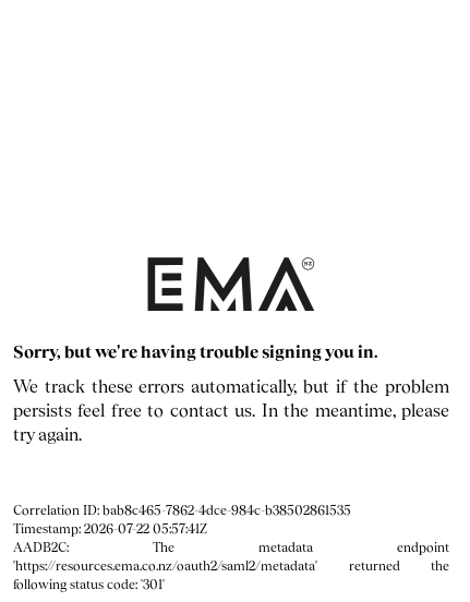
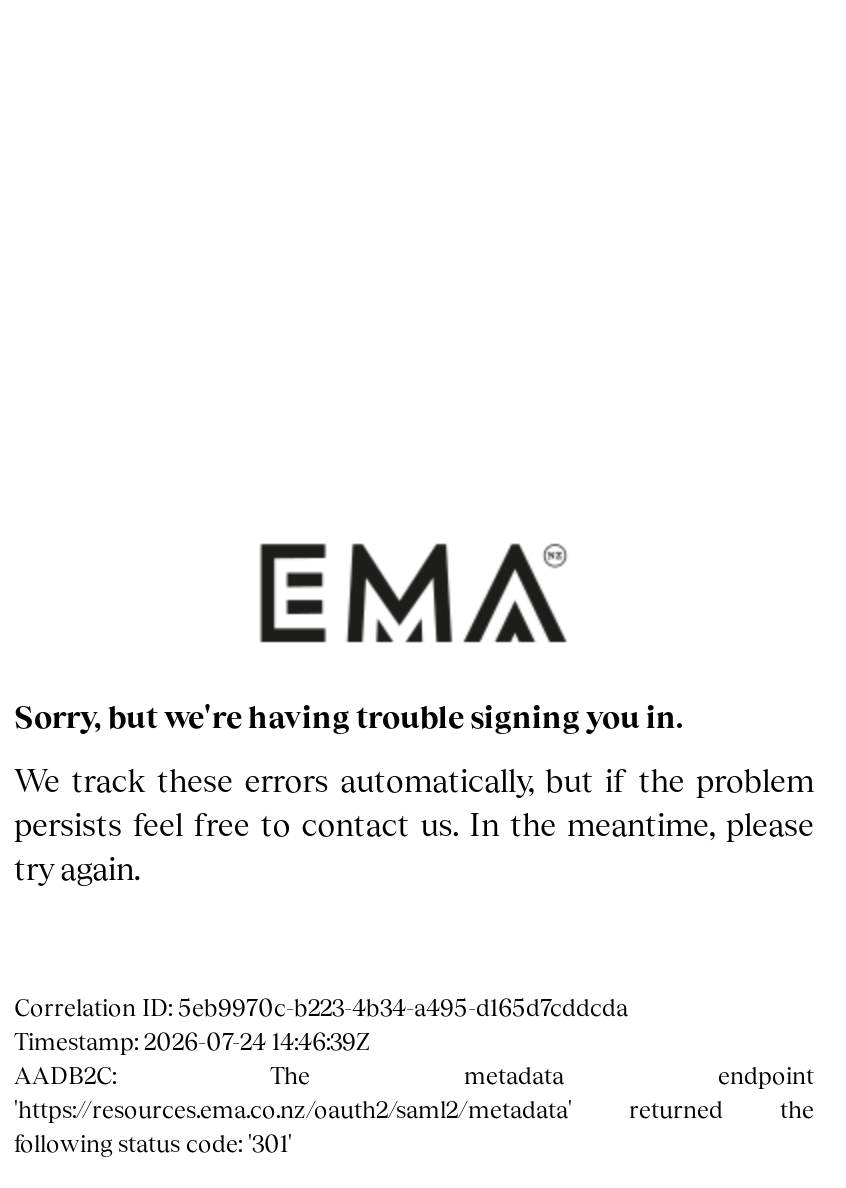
- Correlation ID: bab8c465-7862-4dce-984c-b38502861535
+ Correlation ID: 5eb9970c-b223-4b34-a495-d165d7cddcda

- Timestamp: 2026-07-22 05:57:41Z
+ Timestamp: 2026-07-24 14:46:39Z
